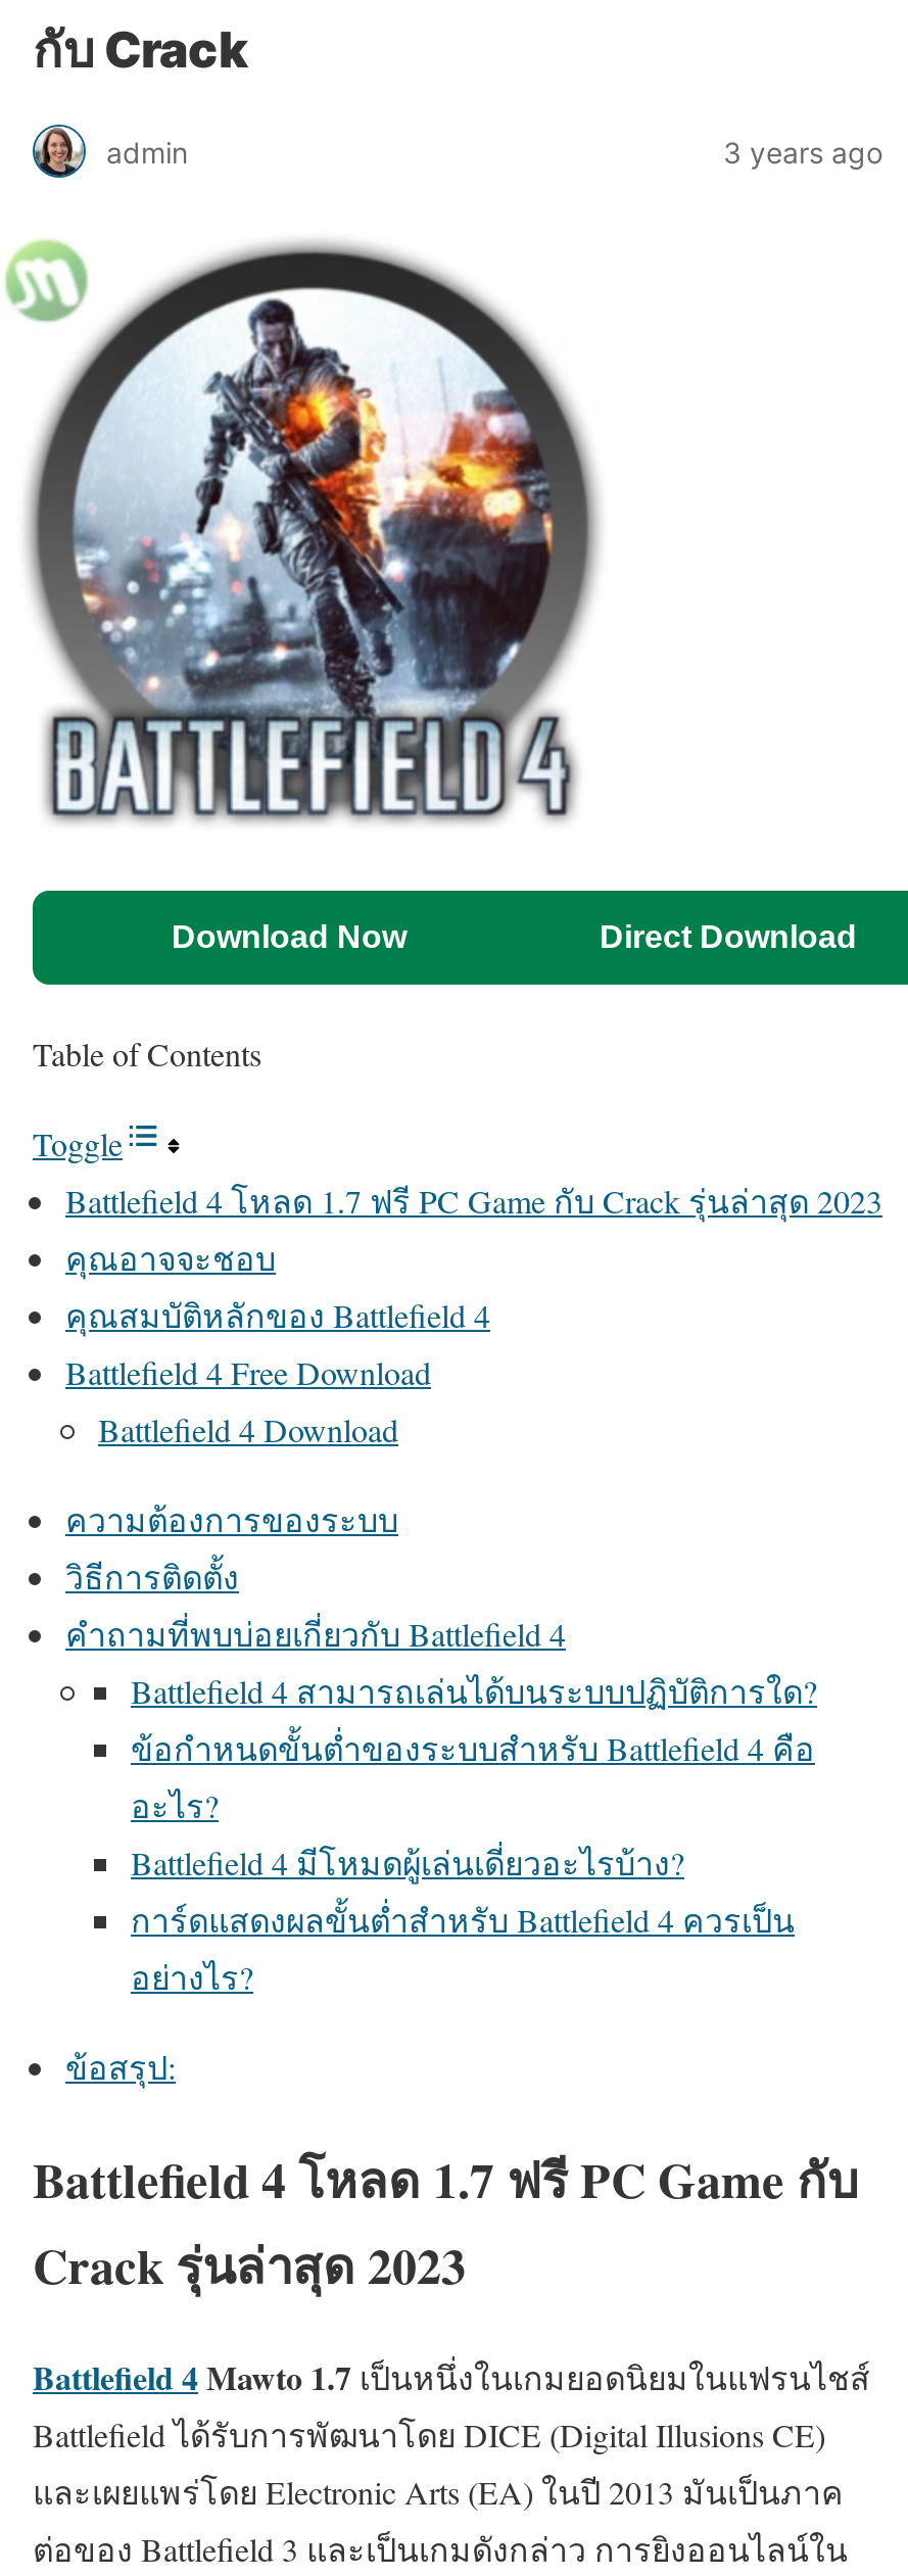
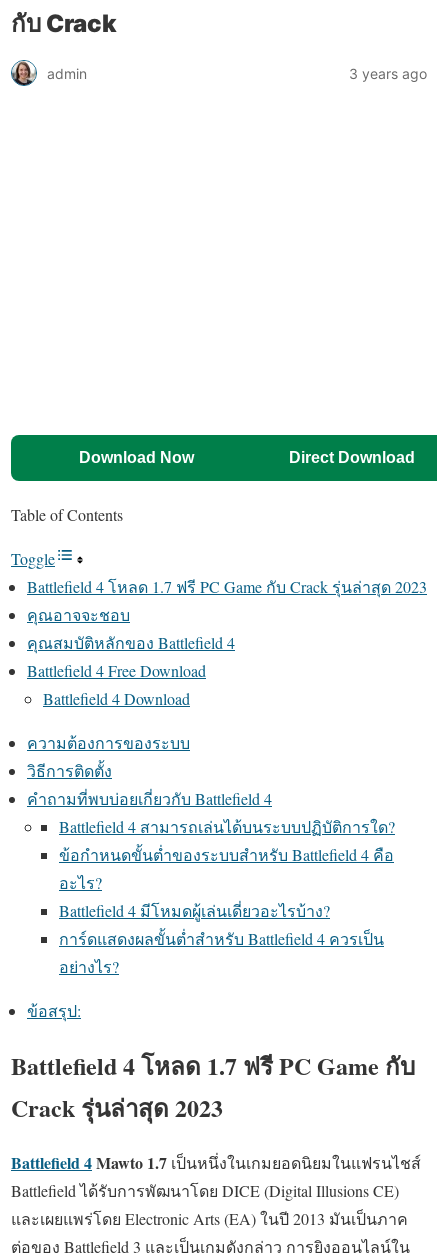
- [image]
